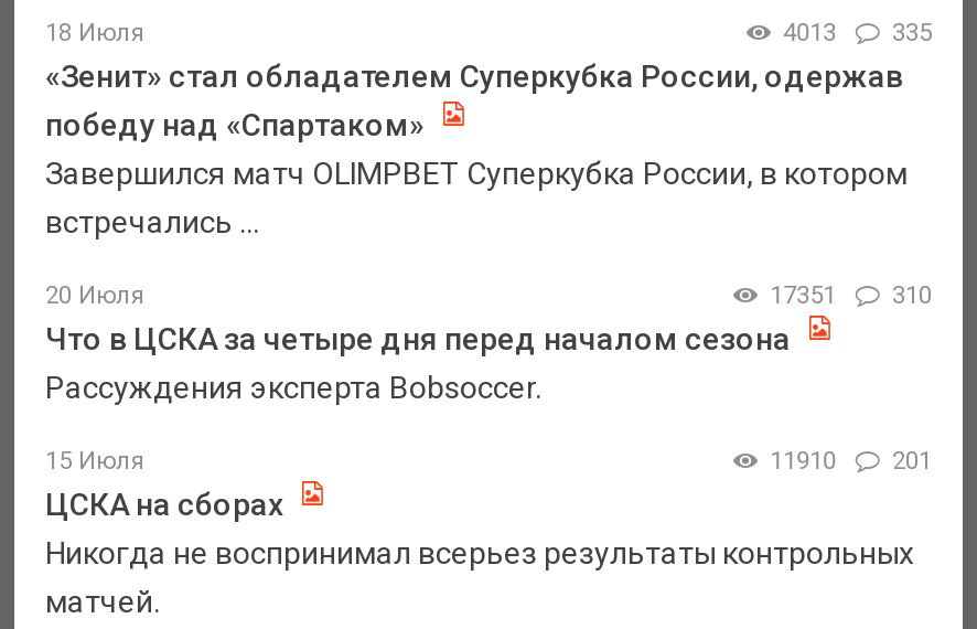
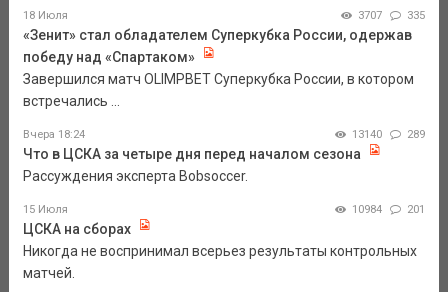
- 4013 335
+ 3707 335

- 20 Июля
- 17351
- 310
+ Вчера 18:24
+ 13140
+ 289

- 11910 201
+ 10984 201
